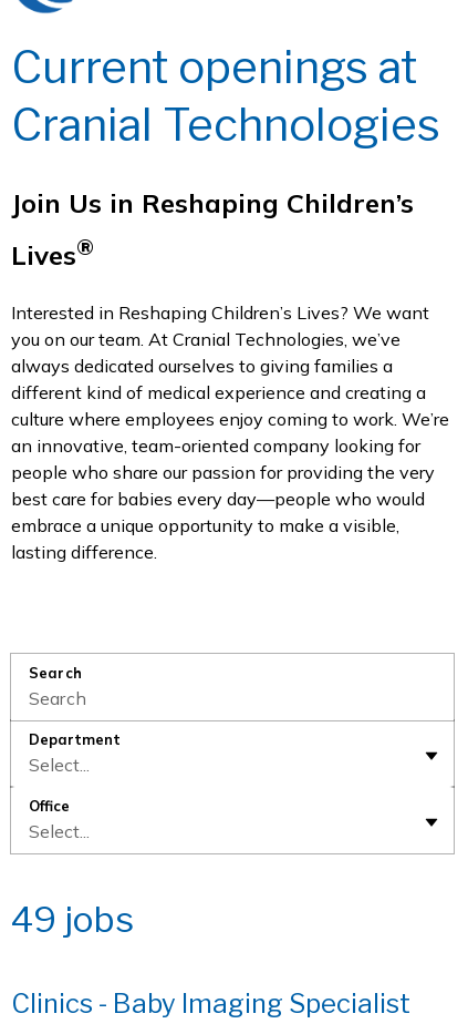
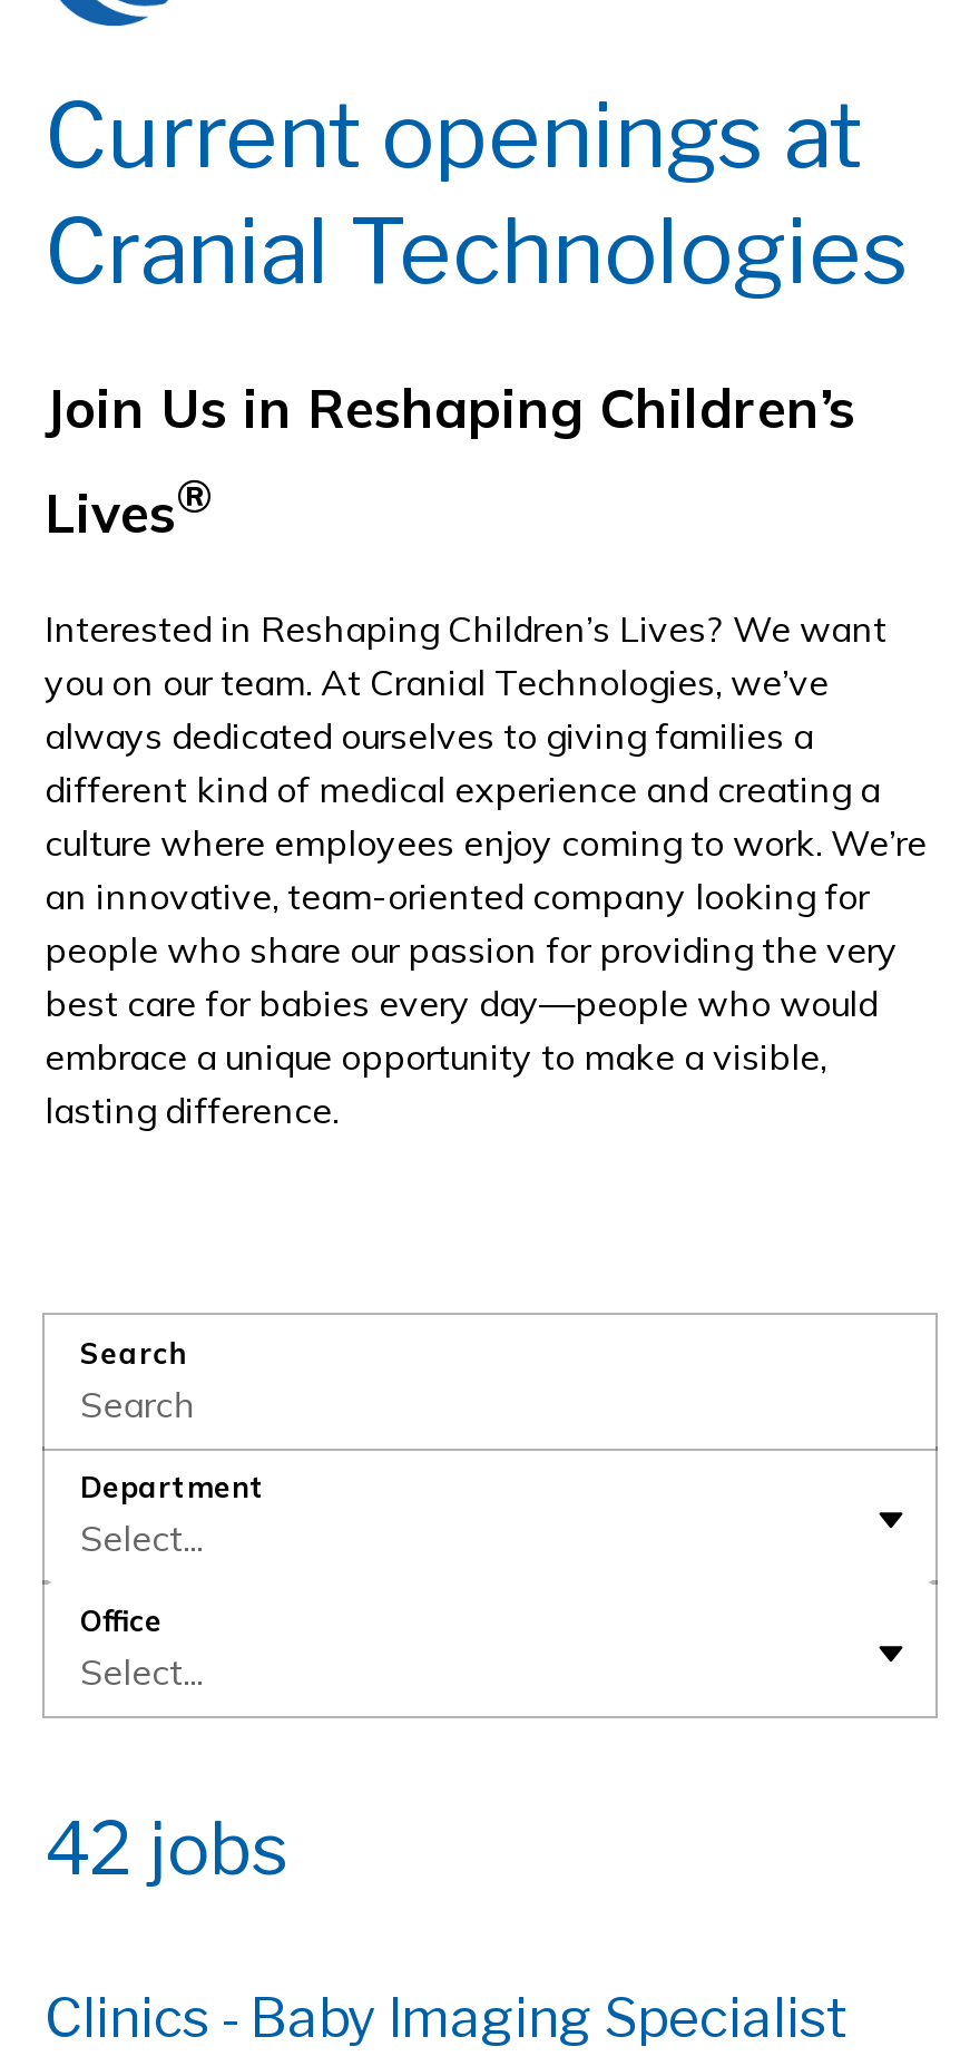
- 49 jobs
+ 42 jobs
